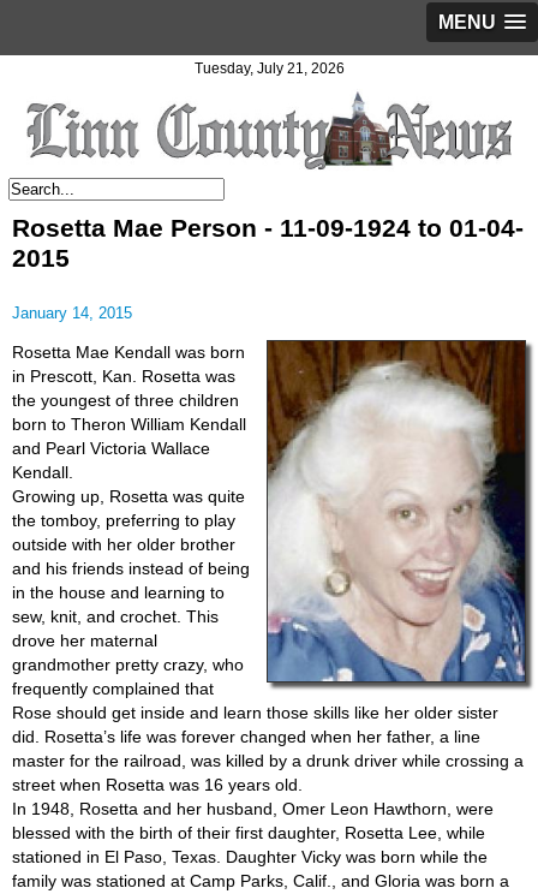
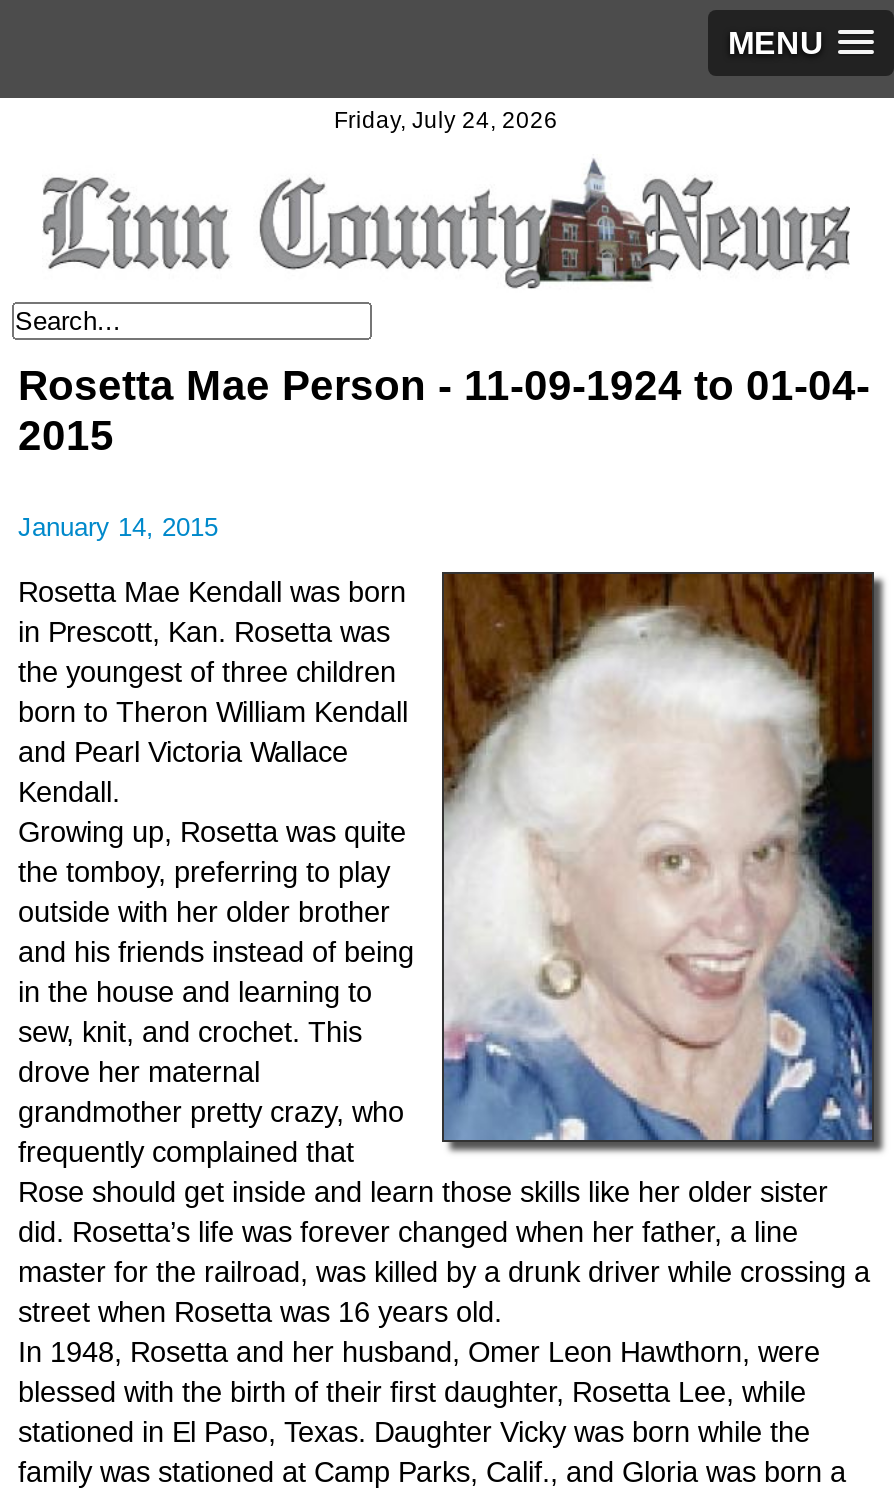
- Tuesday, July 21, 2026
+ Friday, July 24, 2026
